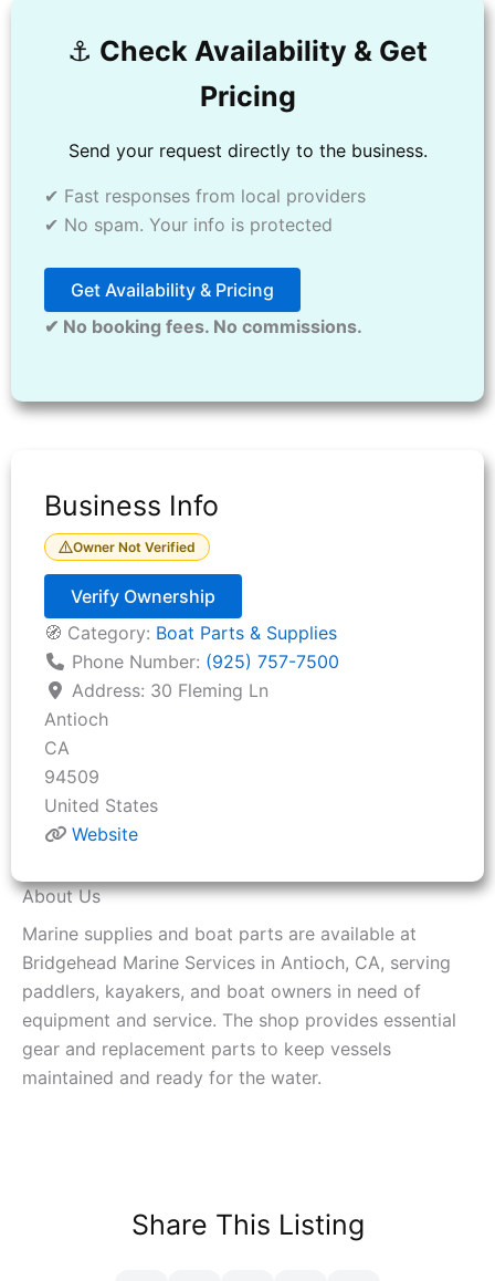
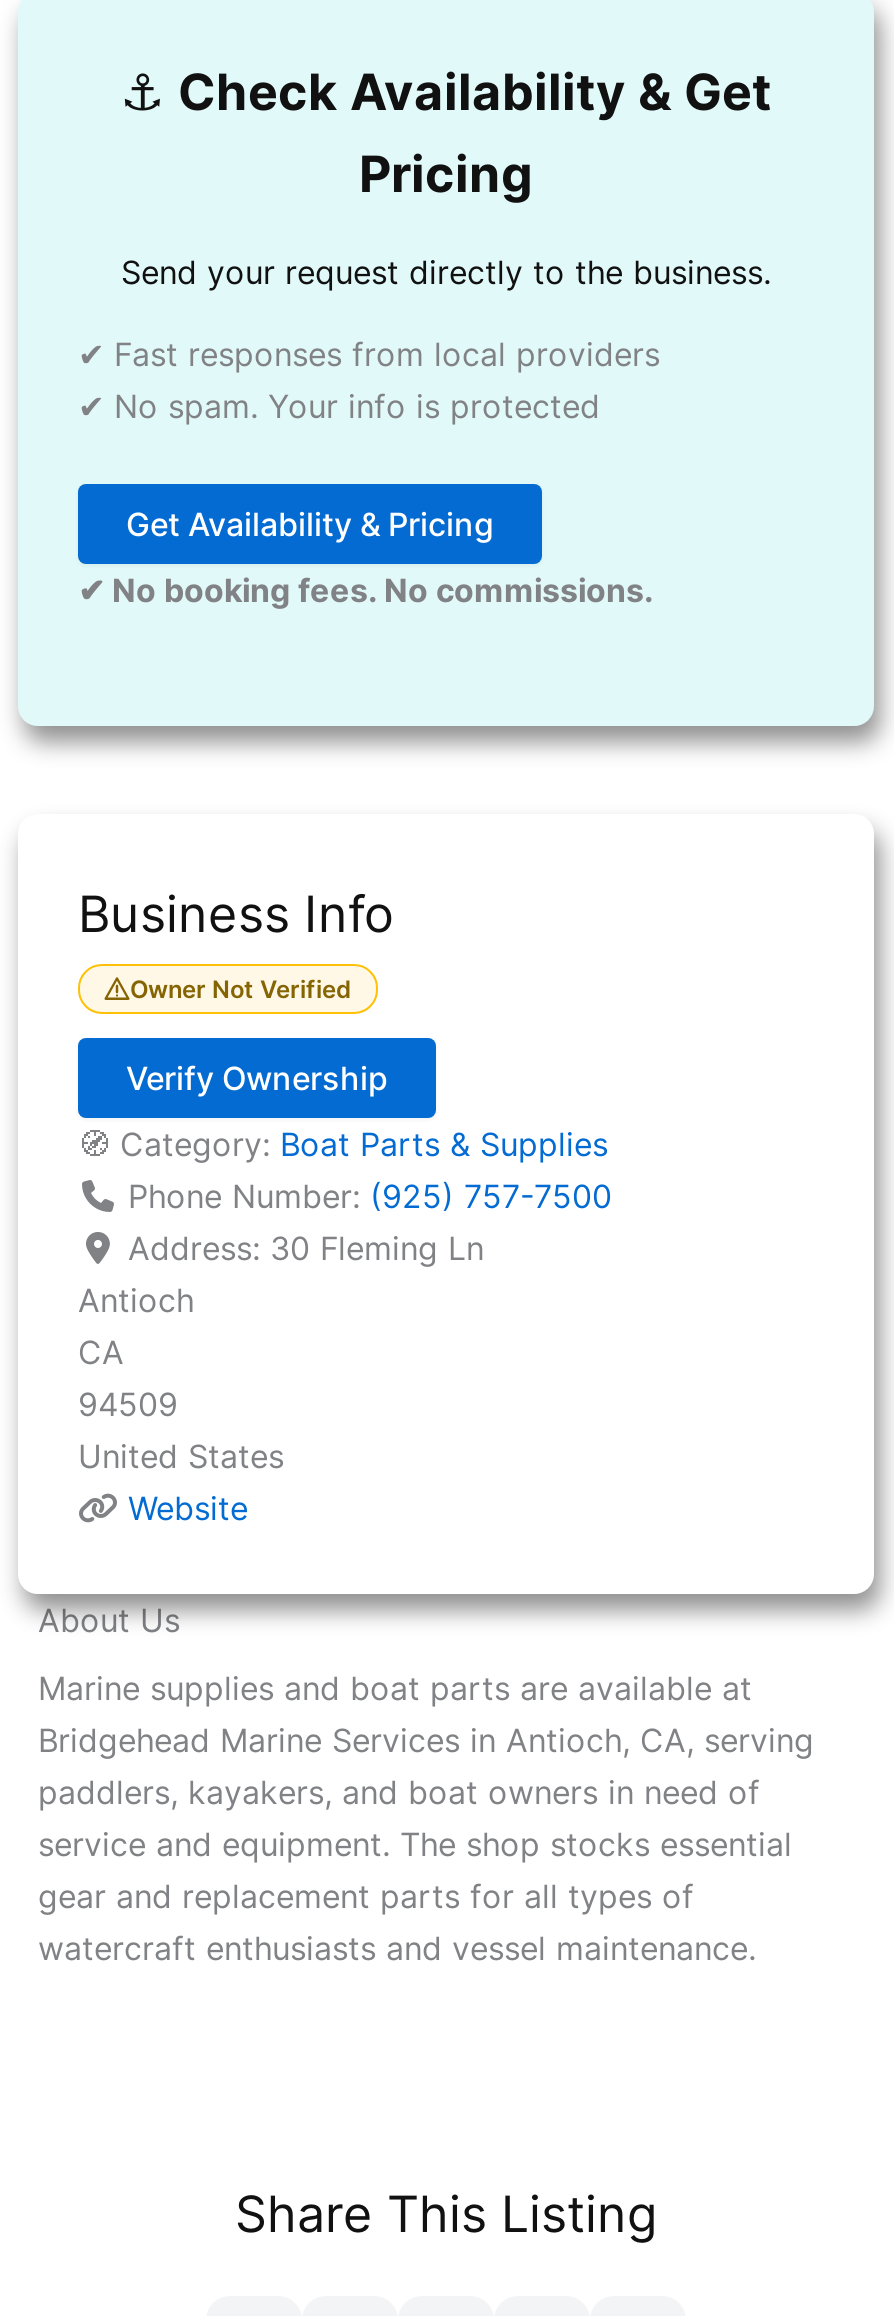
- equipment and service. The shop provides essential
- gear and replacement parts to keep vessels
- maintained and ready for the water.
+ service and equipment. The shop stocks essential
+ gear and replacement parts for all types of
+ watercraft enthusiasts and vessel maintenance.
